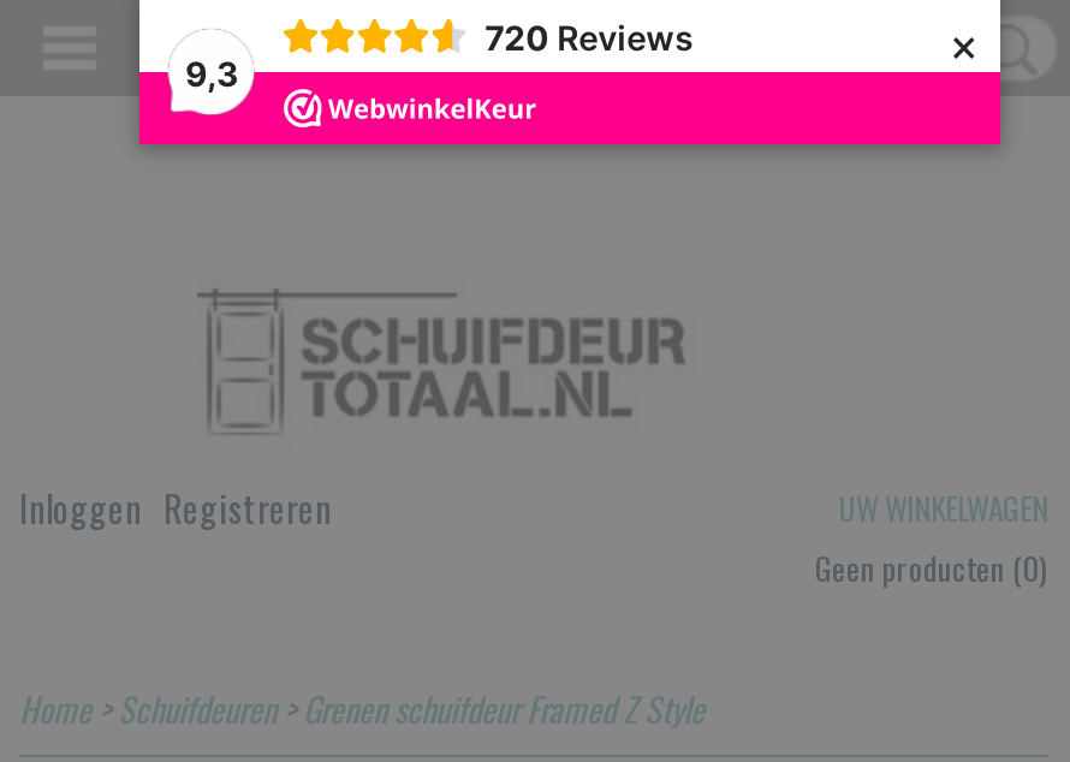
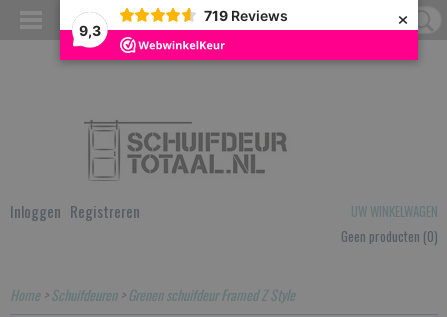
- 720 Reviews
+ 719 Reviews
